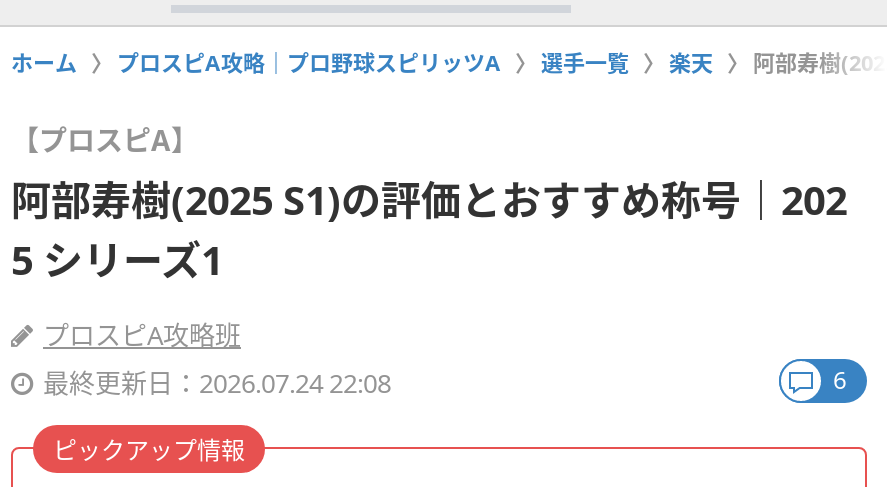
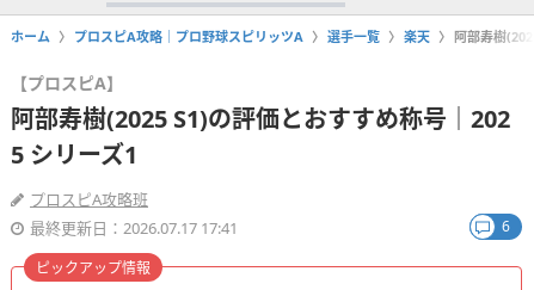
- 最終更新日：2026.07.24 22:08
+ 最終更新日：2026.07.17 17:41
